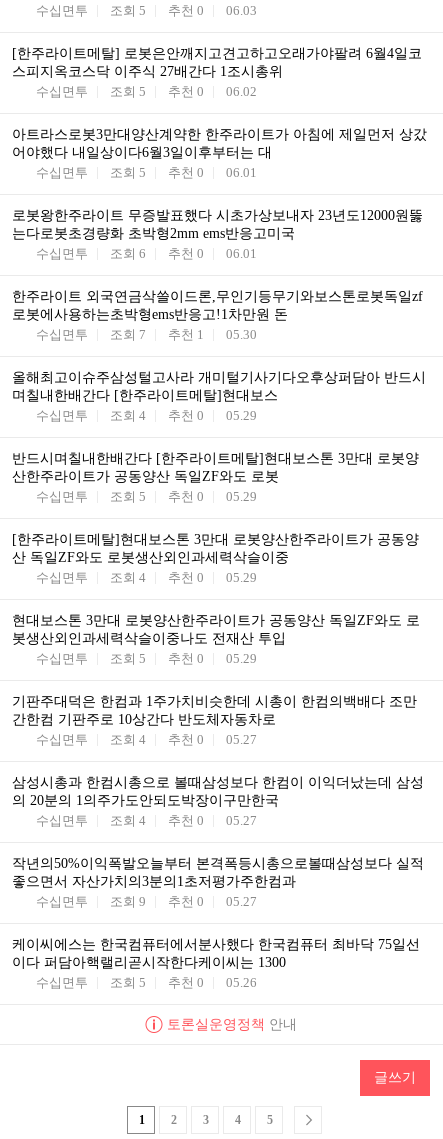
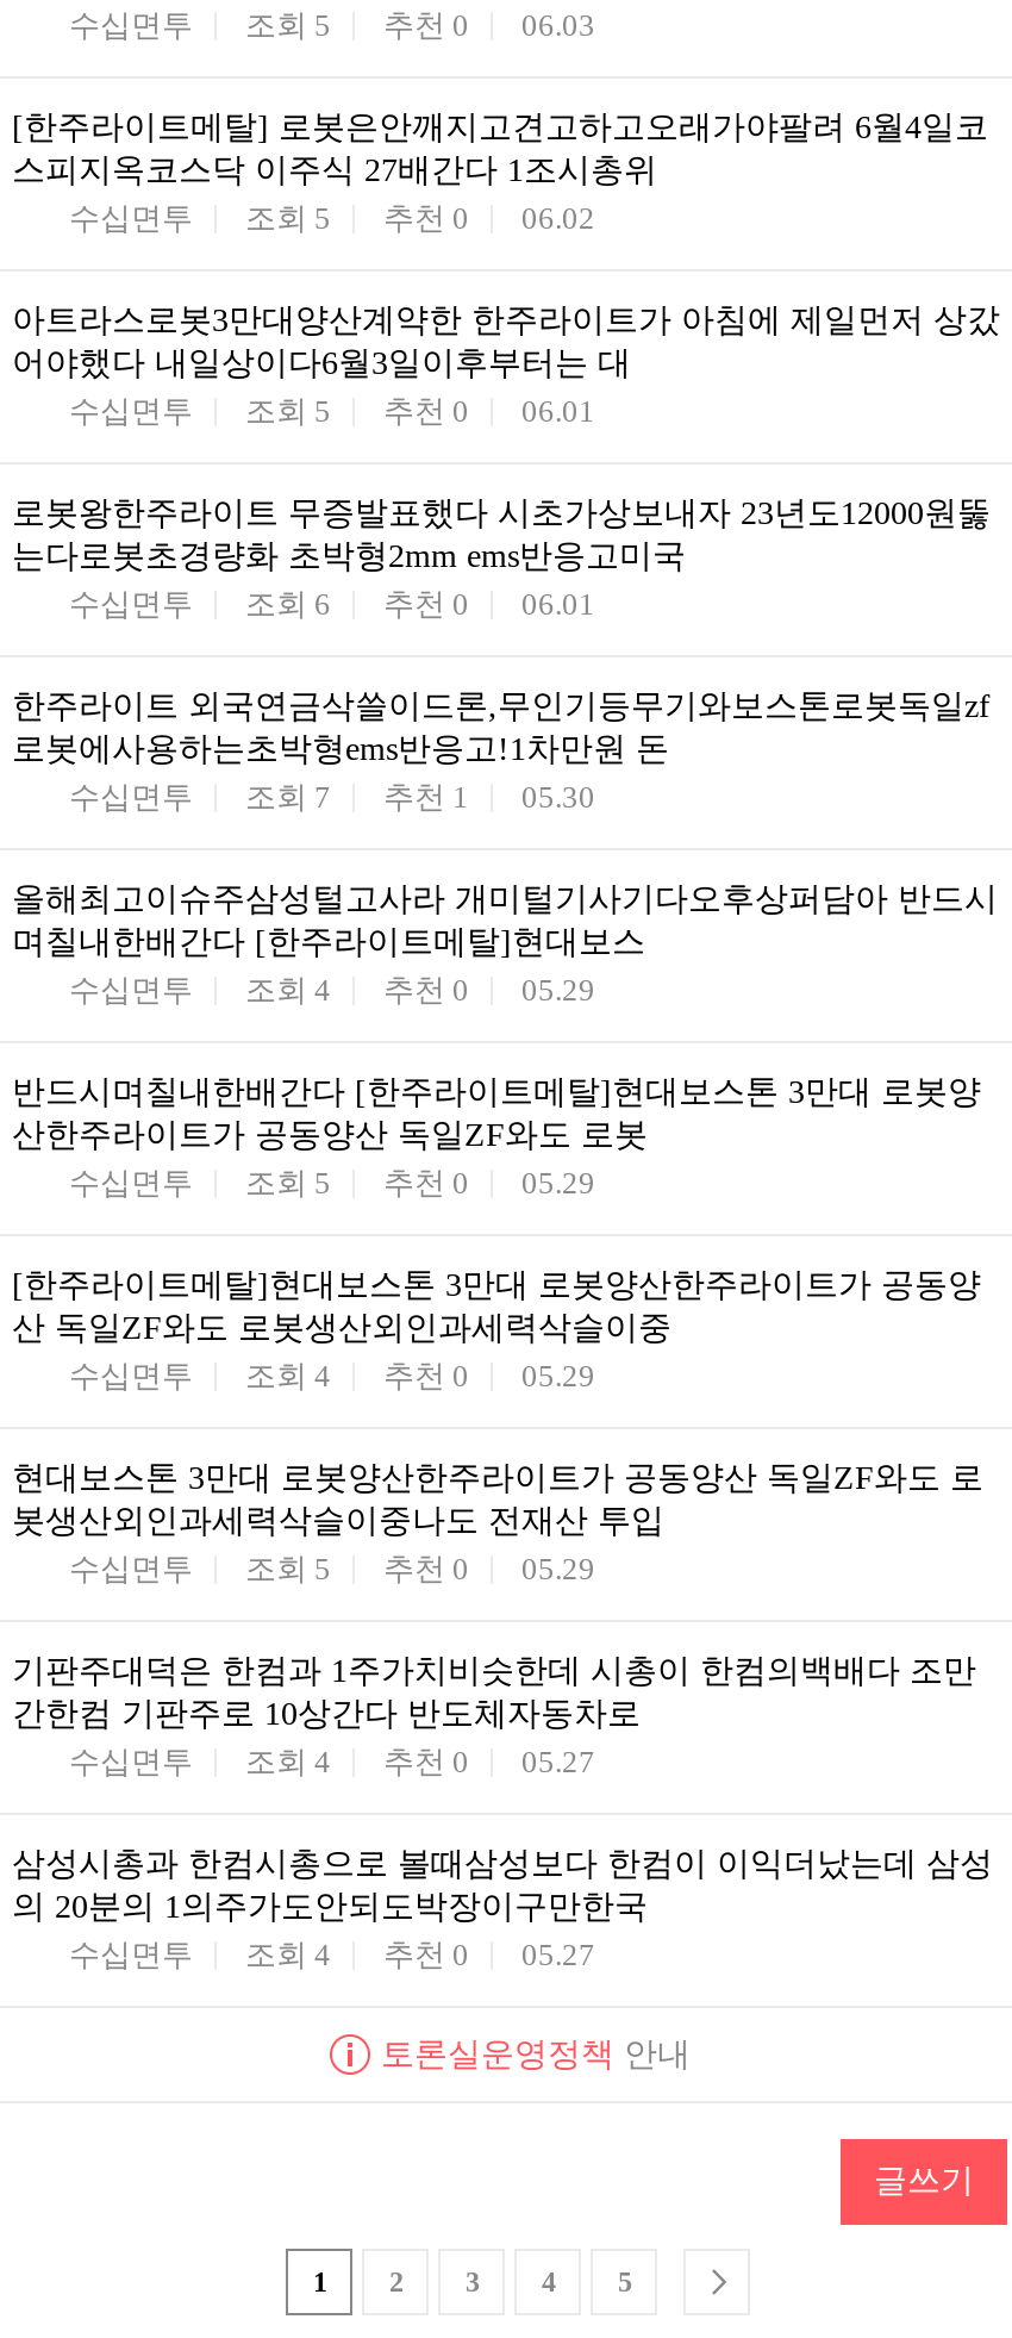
- 작년의50%이익폭발오늘부터 본격폭등시총으로볼때삼성보다 실적
- 좋으면서 자산가치의3분의1초저평가주한컴과
- 수십면투
- 조회 9
- 추천 0
- 05.27
- 케이씨에스는 한국컴퓨터에서분사했다 한국컴퓨터 최바닥 75일선
- 이다 퍼담아핵랠리곧시작한다케이씨는 1300
- 수십면투
- 조회 5
- 추천 0
- 05.26
